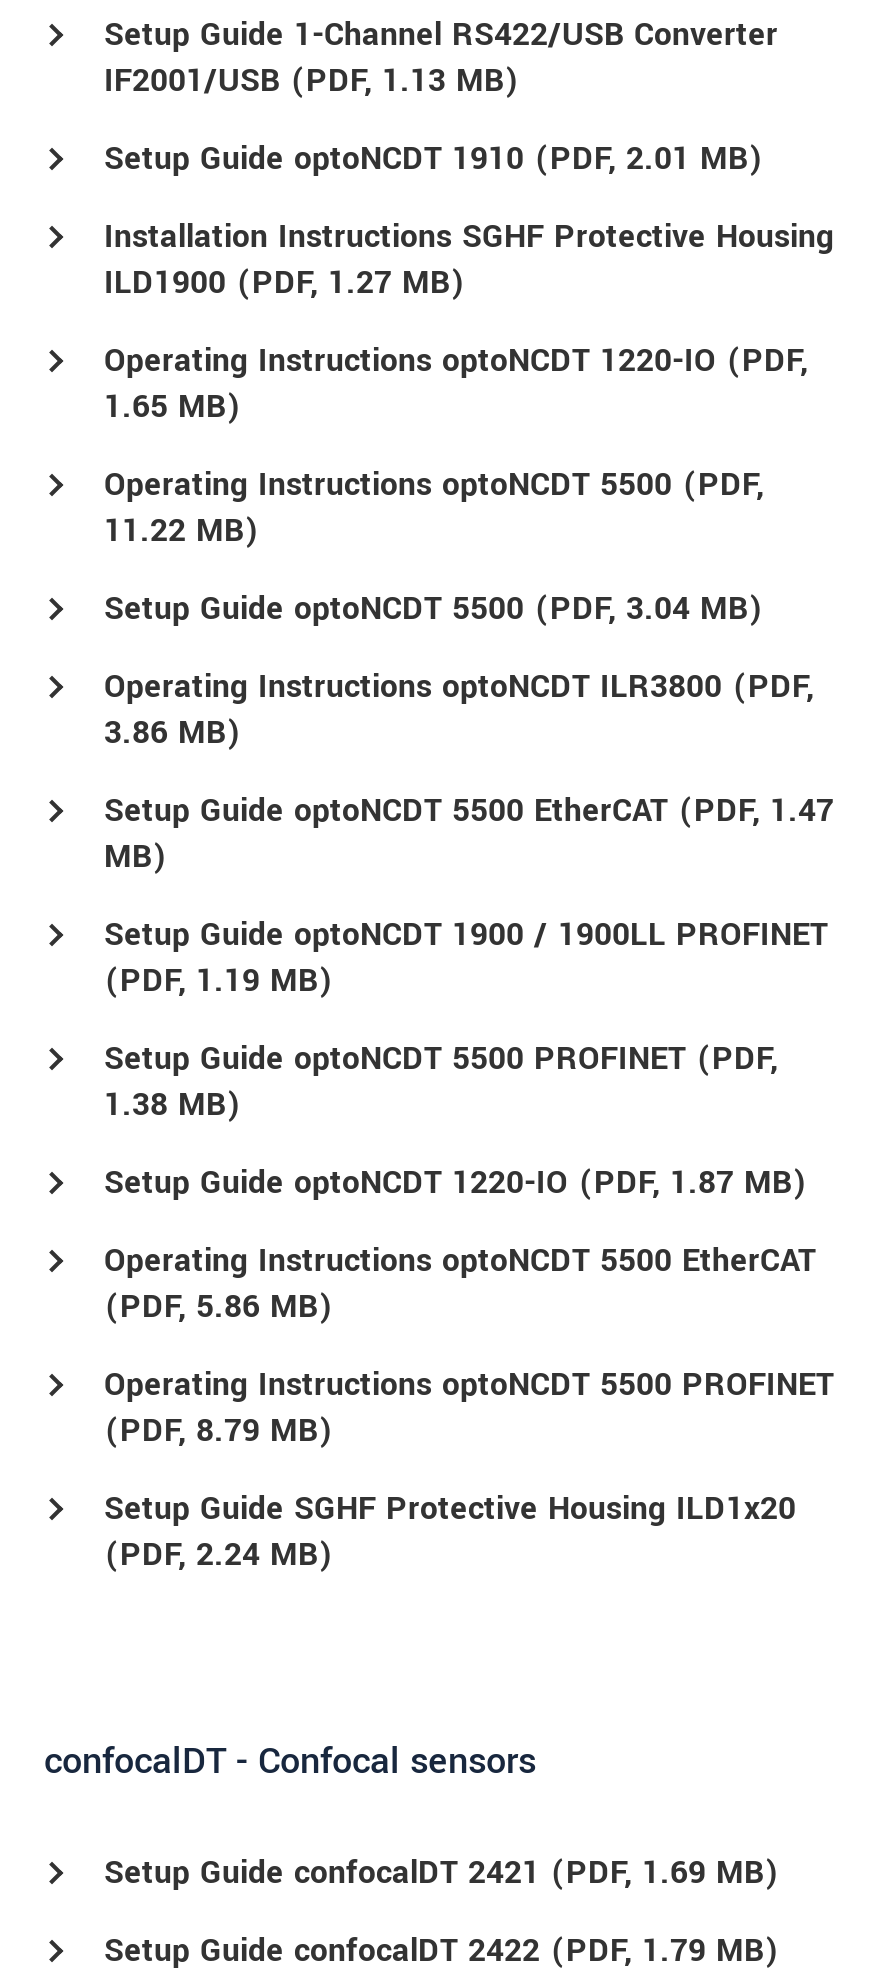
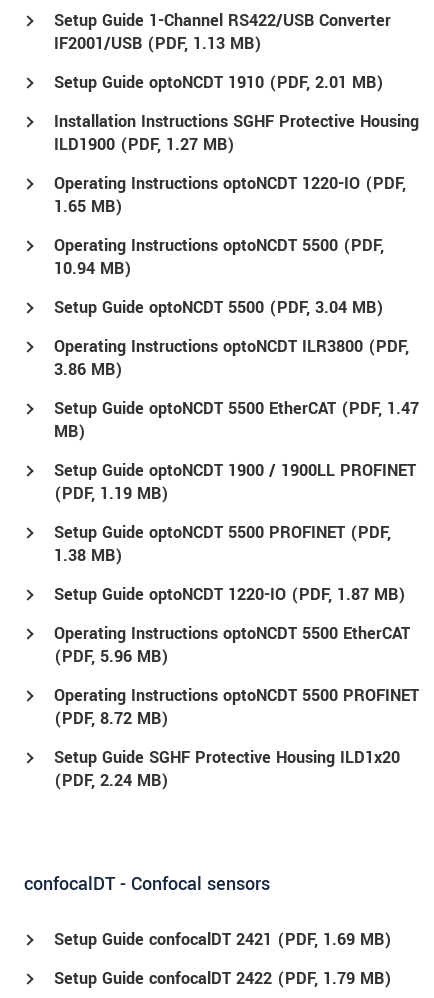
- 11.22 MB)
+ 10.94 MB)

- (PDF, 5.86 MB)
+ (PDF, 5.96 MB)

- (PDF, 8.79 MB)
+ (PDF, 8.72 MB)
